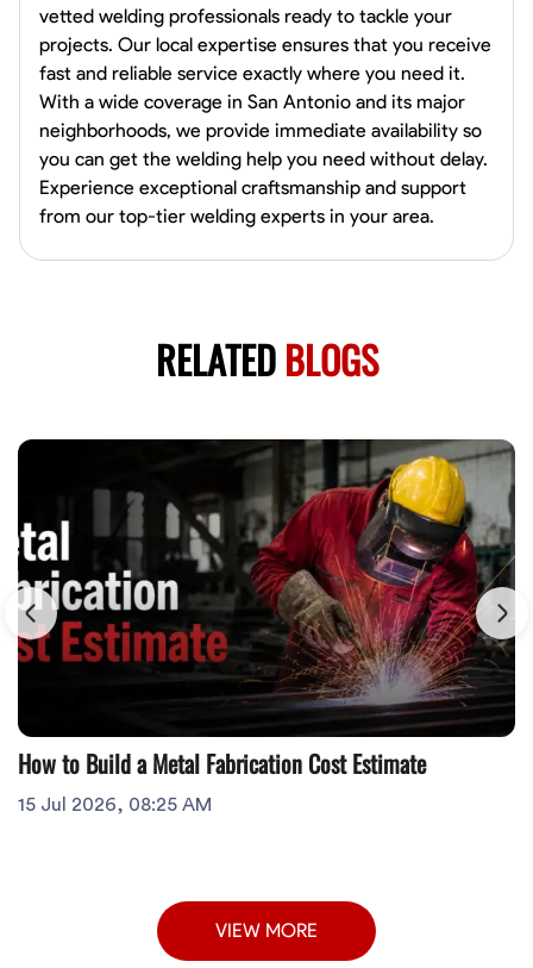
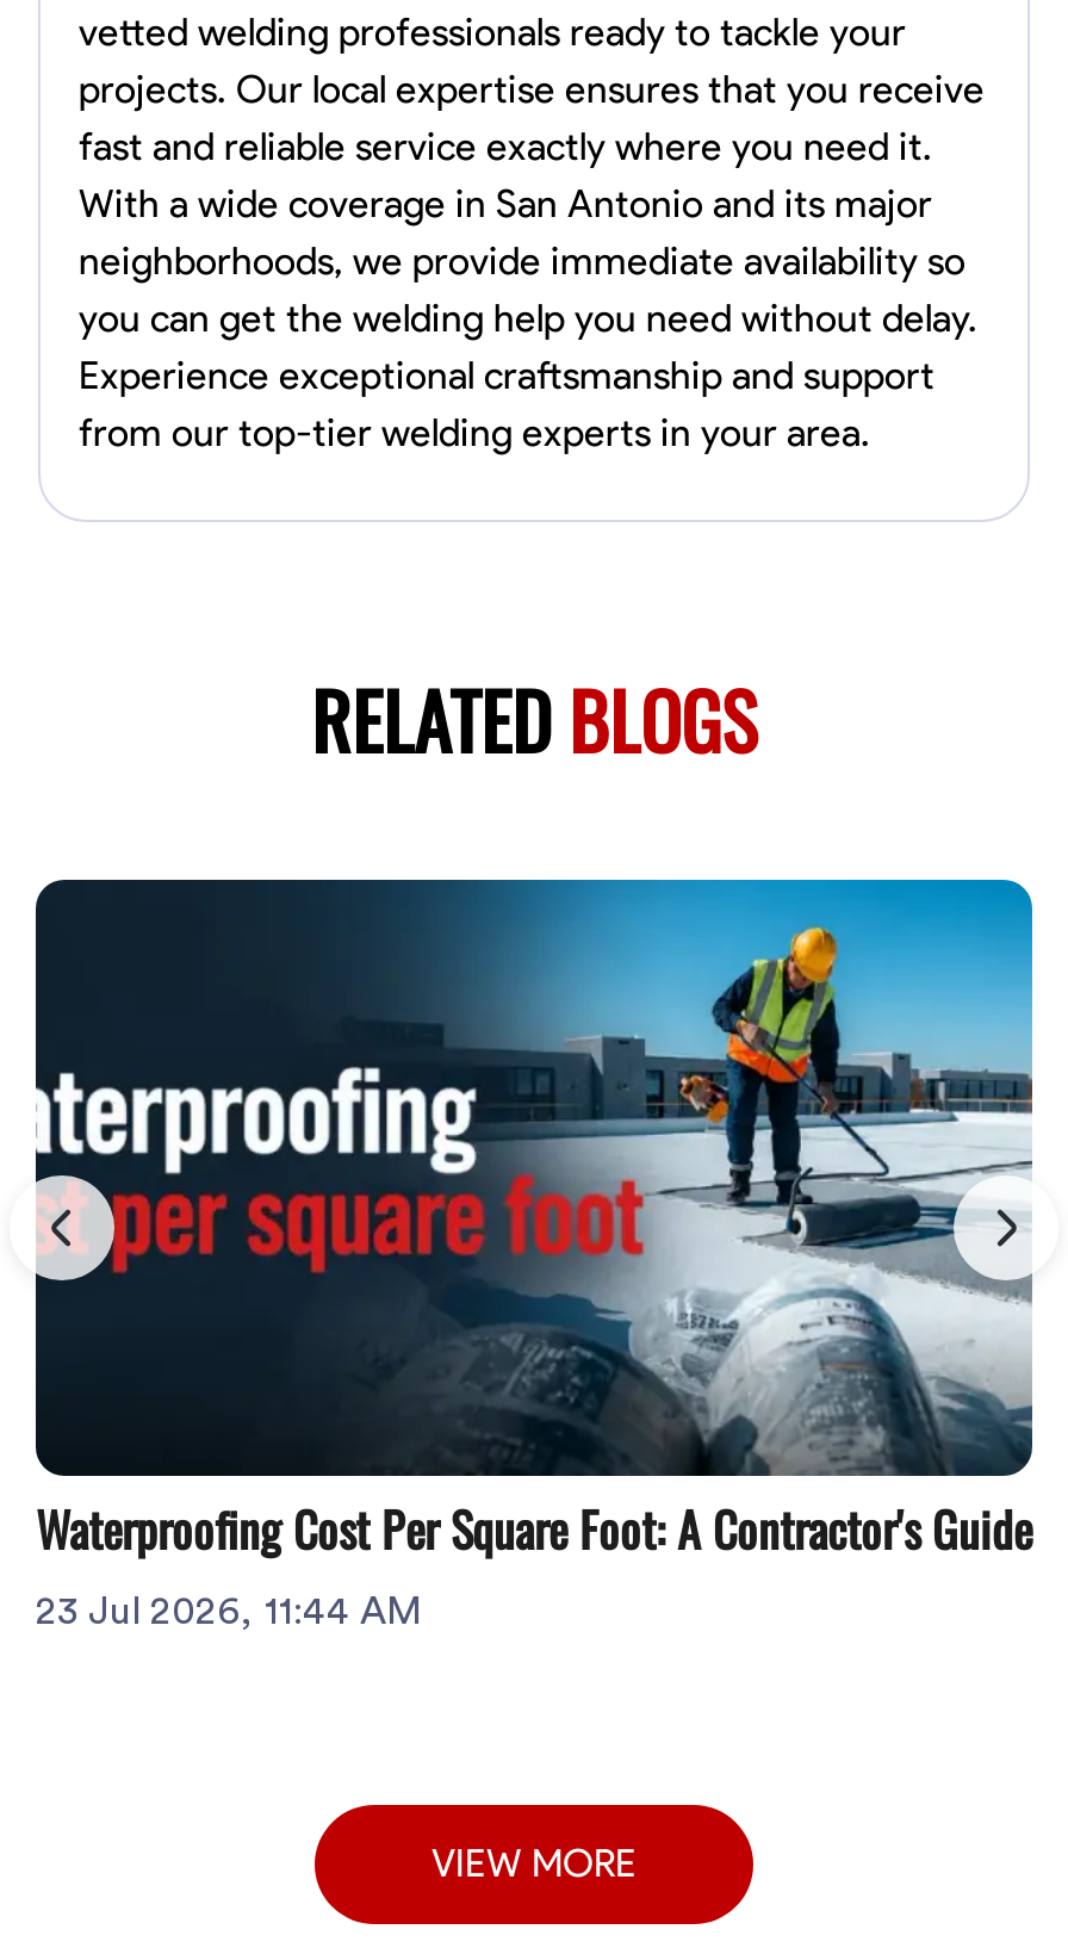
- [image]
- How to Build a Metal Fabrication Cost Estimate
- 15 Jul 2026, 08:25 AM
+ [image]
+ Waterproofing Cost Per Square Foot: A Contractor's Guide
+ 23 Jul 2026, 11:44 AM
